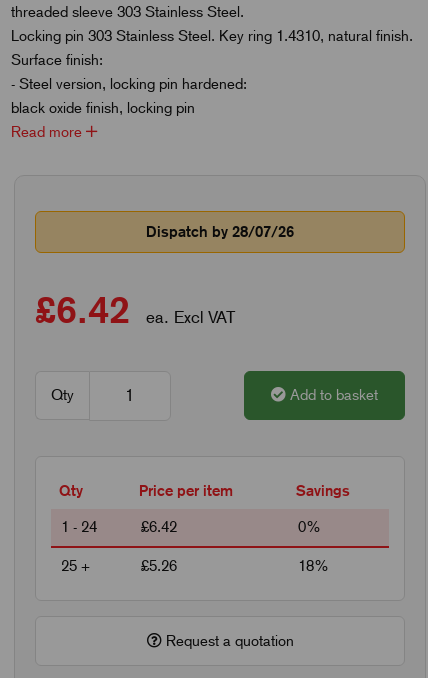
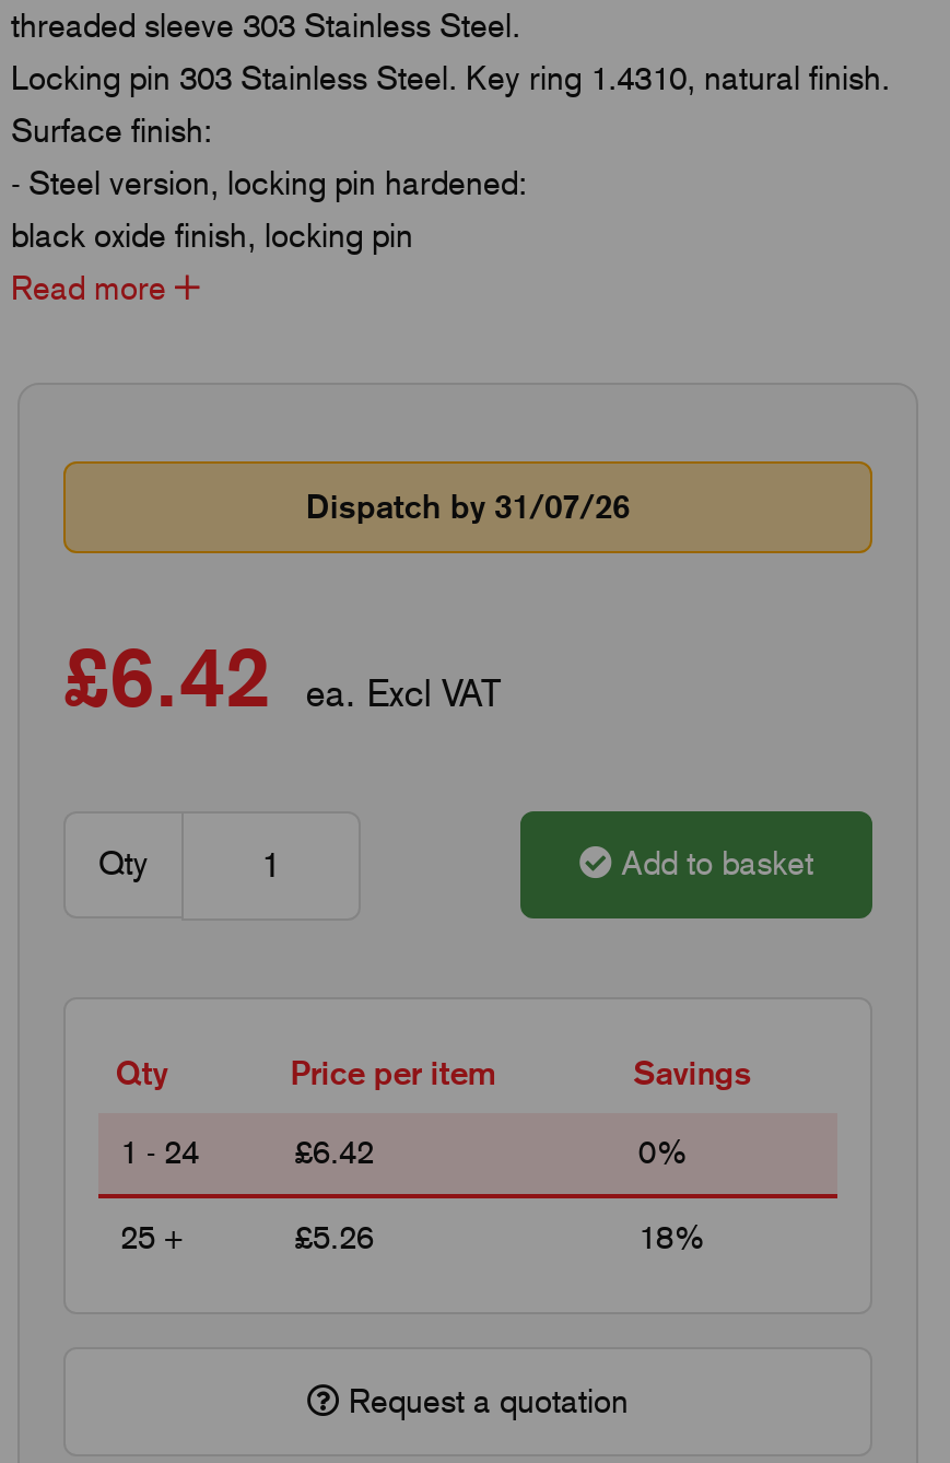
- Dispatch by 28/07/26
+ Dispatch by 31/07/26
